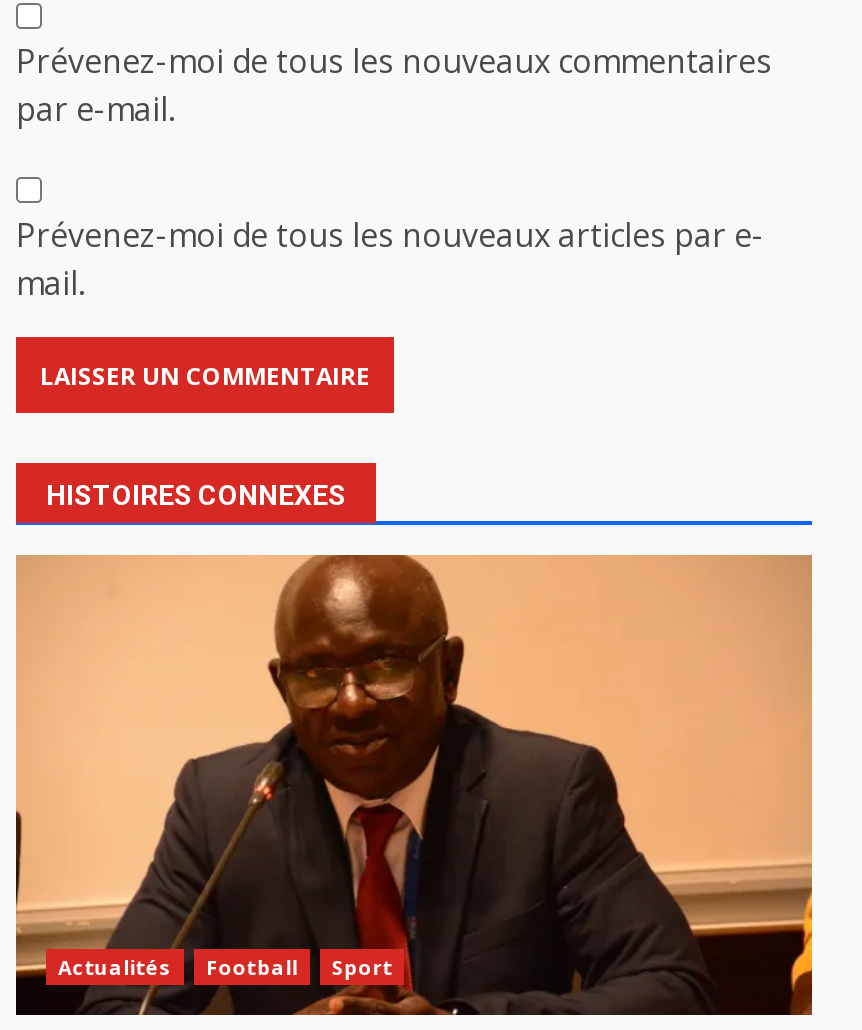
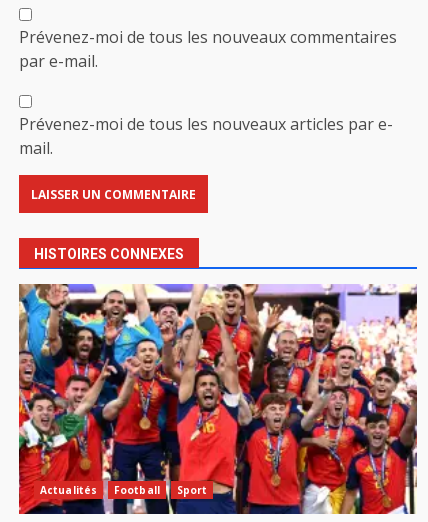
- [image]
+ [image]
